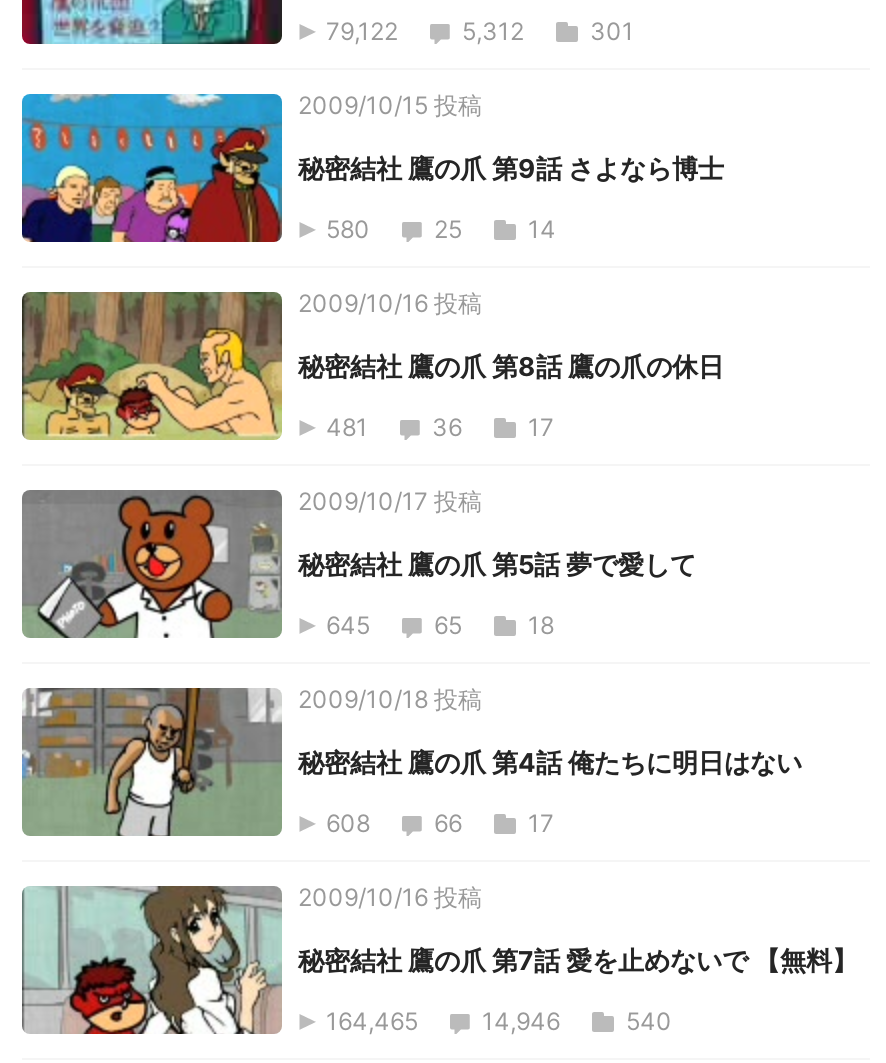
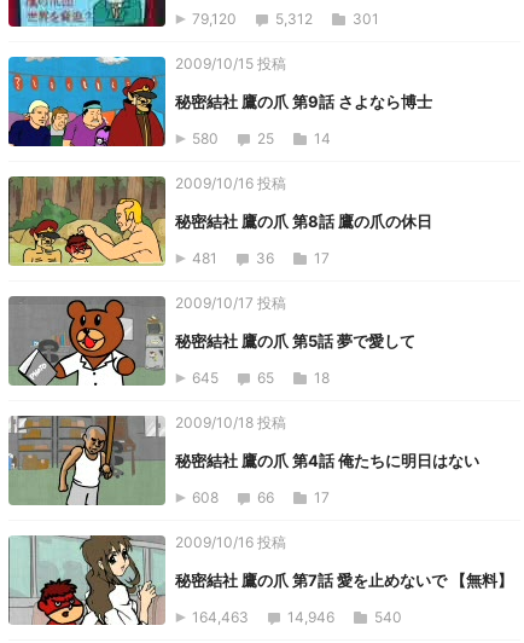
- 79,122
+ 79,120

- 164,465
+ 164,463
